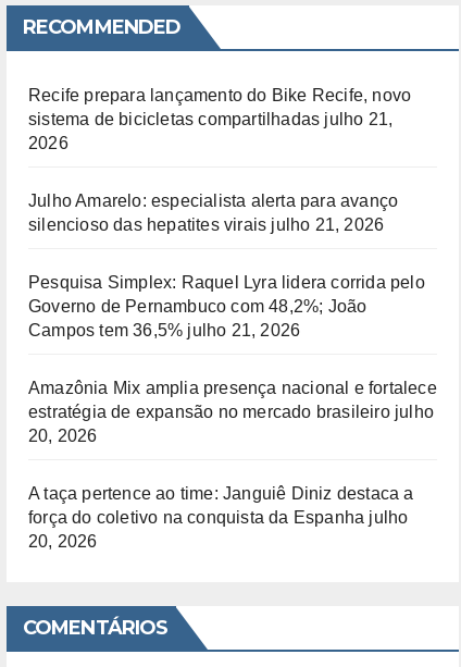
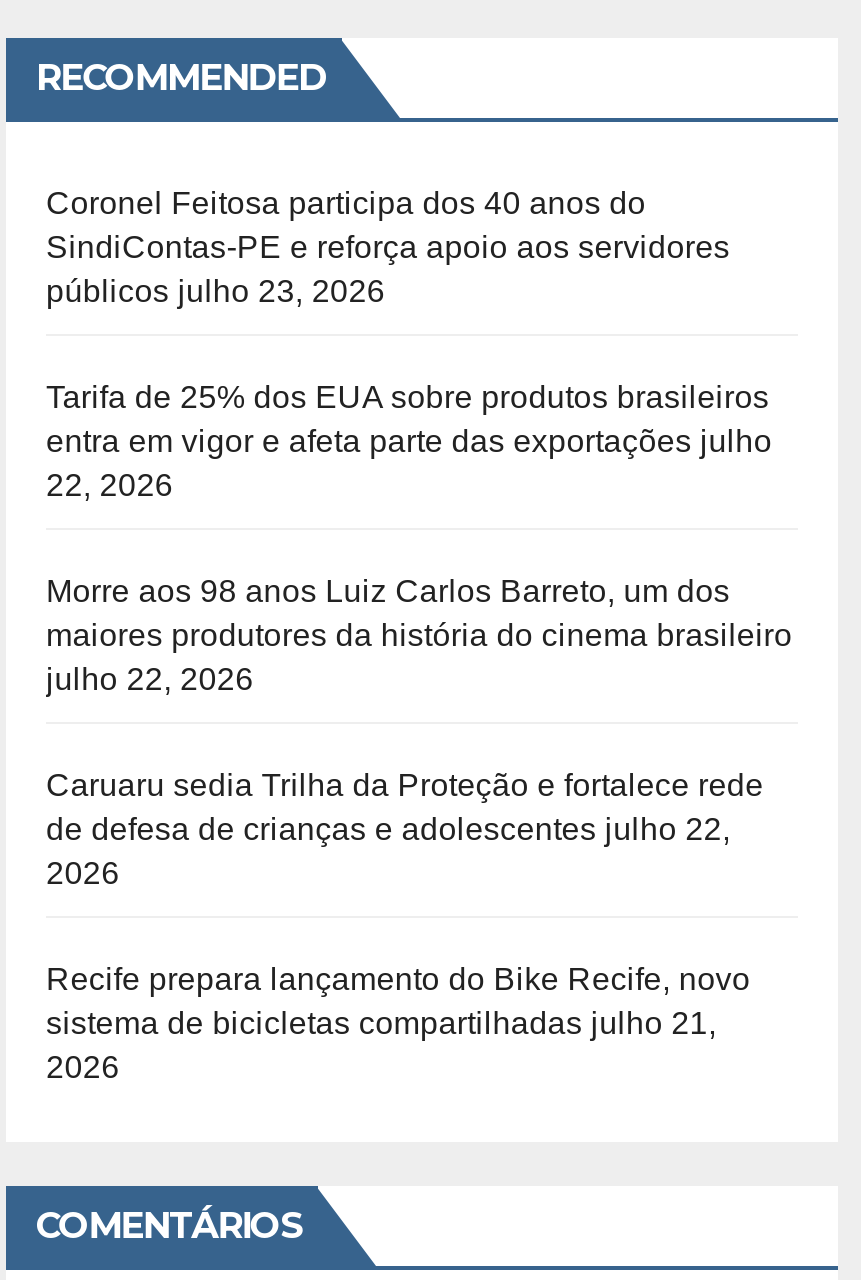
+ Coronel Feitosa participa dos 40 anos do
+ SindiContas-PE e reforça apoio aos servidores
+ públicos julho 23, 2026
+ Tarifa de 25% dos EUA sobre produtos brasileiros
+ entra em vigor e afeta parte das exportações julho
+ 22, 2026
+ Morre aos 98 anos Luiz Carlos Barreto, um dos
+ maiores produtores da história do cinema brasileiro
+ julho 22, 2026
+ Caruaru sedia Trilha da Proteção e fortalece rede
+ de defesa de crianças e adolescentes julho 22,
+ 2026

moved down: Recife prepara lançamento do Bike Recife, novo | sistema de bicicletas compartilhadas julho 21, | 2026

- Julho Amarelo: especialista alerta para avanço
- silencioso das hepatites virais julho 21, 2026
- Pesquisa Simplex: Raquel Lyra lidera corrida pelo
- Governo de Pernambuco com 48,2%; João
- Campos tem 36,5% julho 21, 2026
- Amazônia Mix amplia presença nacional e fortalece
- estratégia de expansão no mercado brasileiro julho
- 20, 2026
- A taça pertence ao time: Janguiê Diniz destaca a
- força do coletivo na conquista da Espanha julho
- 20, 2026
